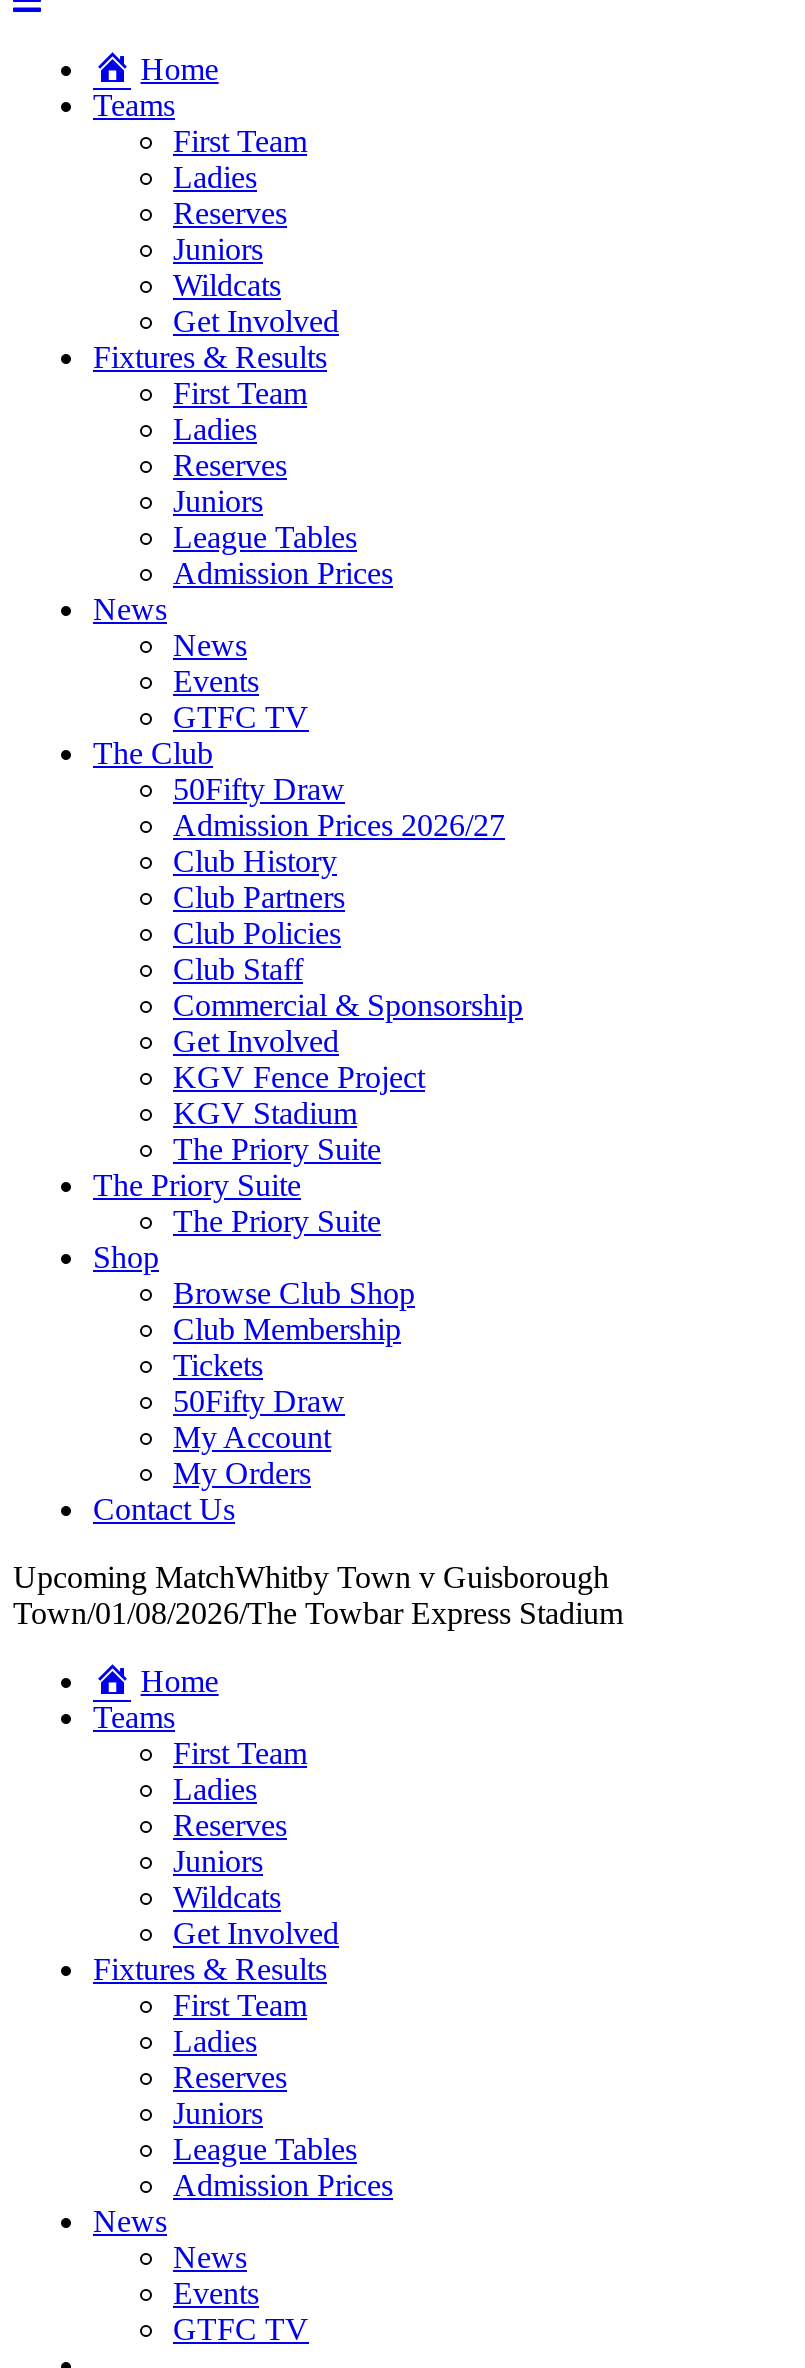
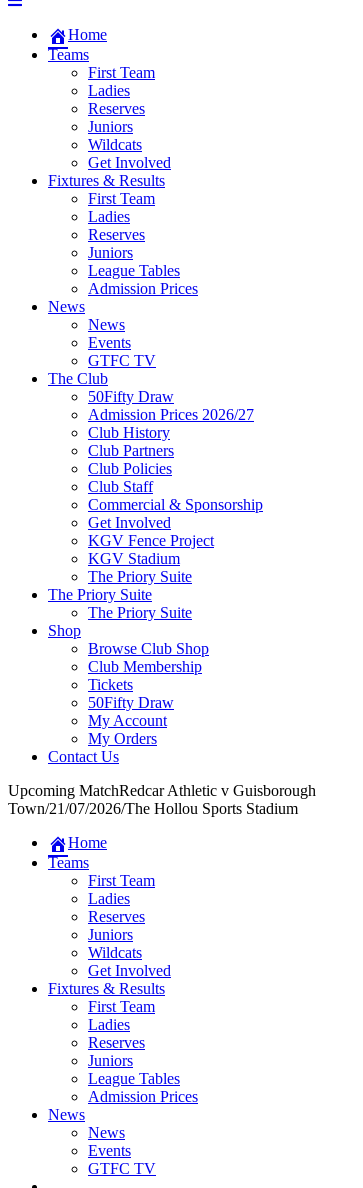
- Upcoming MatchWhitby Town v Guisborough
+ Upcoming MatchRedcar Athletic v Guisborough

- Town/01/08/2026/The Towbar Express Stadium
+ Town/21/07/2026/The Hollou Sports Stadium
